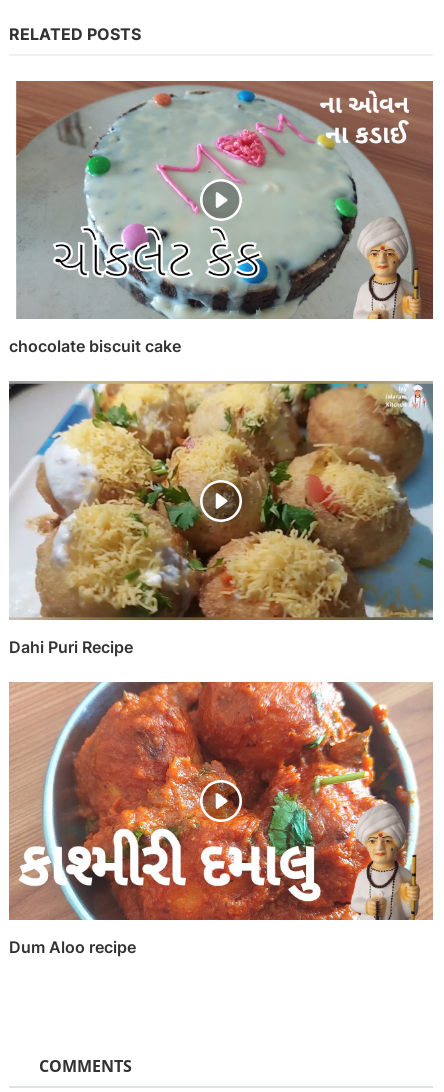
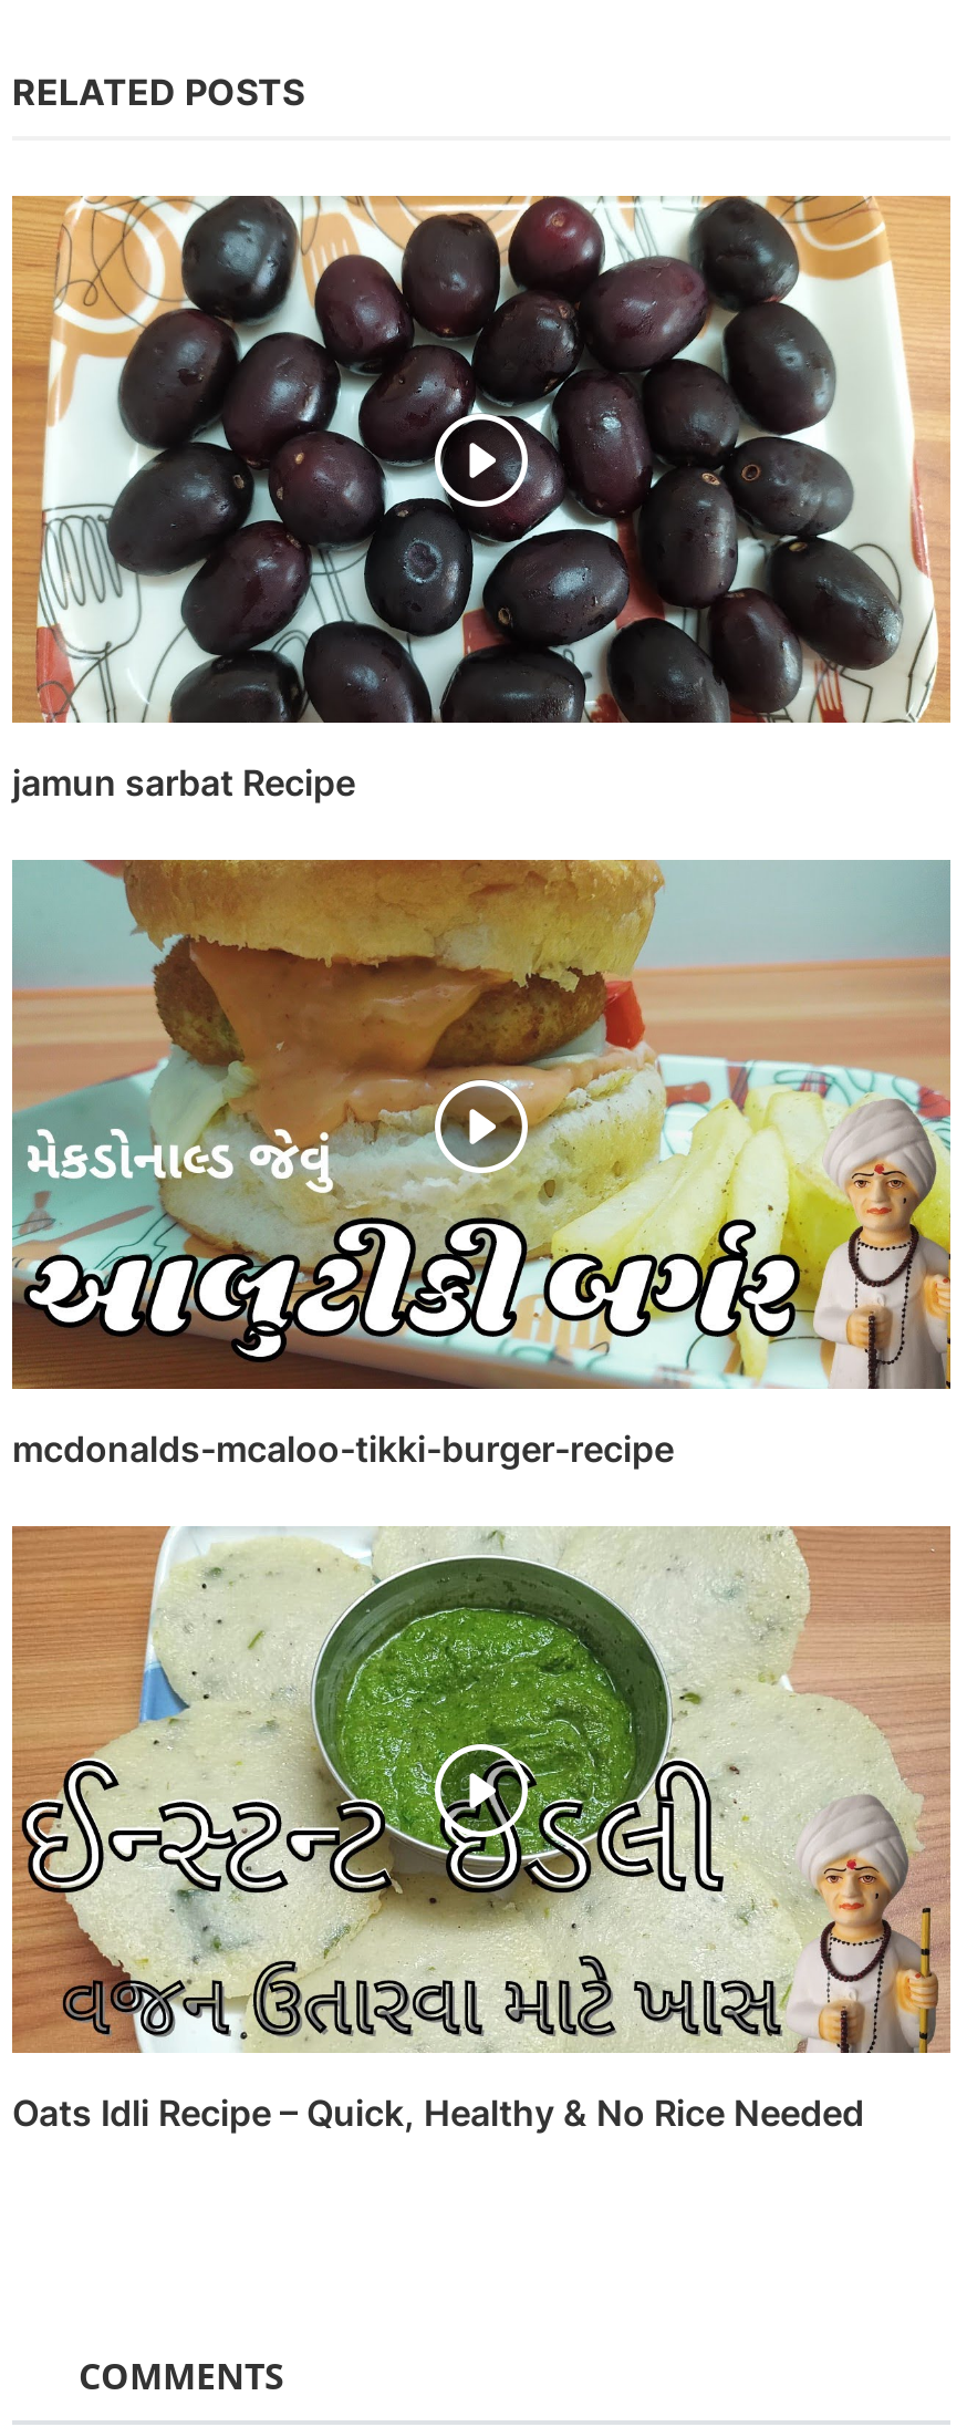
- [image]
- chocolate biscuit cake
+ [image]
+ jamun sarbat Recipe

- [image]
- Dahi Puri Recipe
+ [image]
+ mcdonalds-mcaloo-tikki-burger-recipe

- [image]
- Dum Aloo recipe
+ [image]
+ Oats Idli Recipe – Quick, Healthy & No Rice Needed
